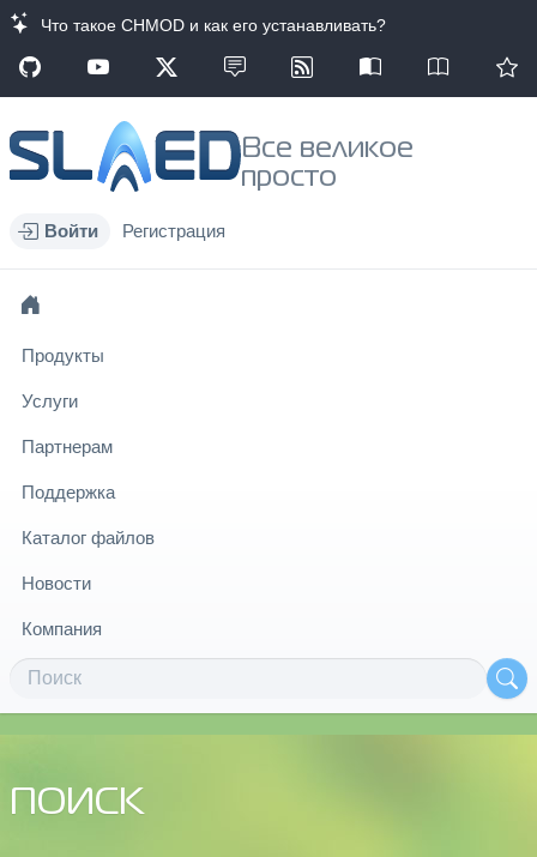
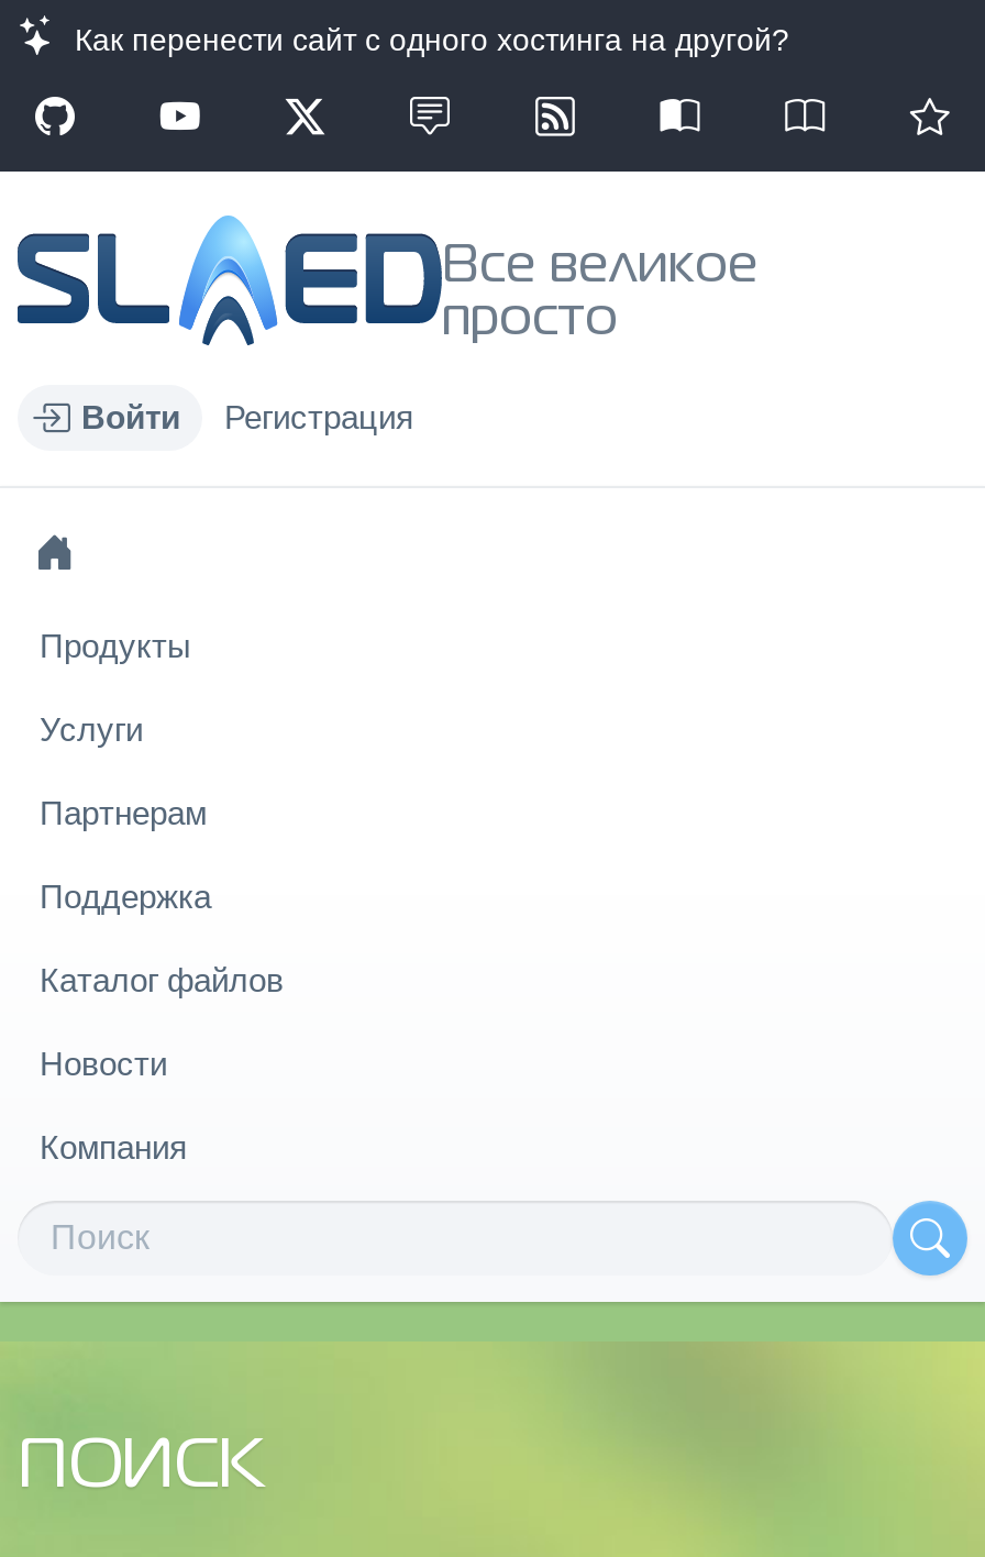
- Что такое CHMOD и как его устанавливать?
+ Как перенести сайт с одного хостинга на другой?
